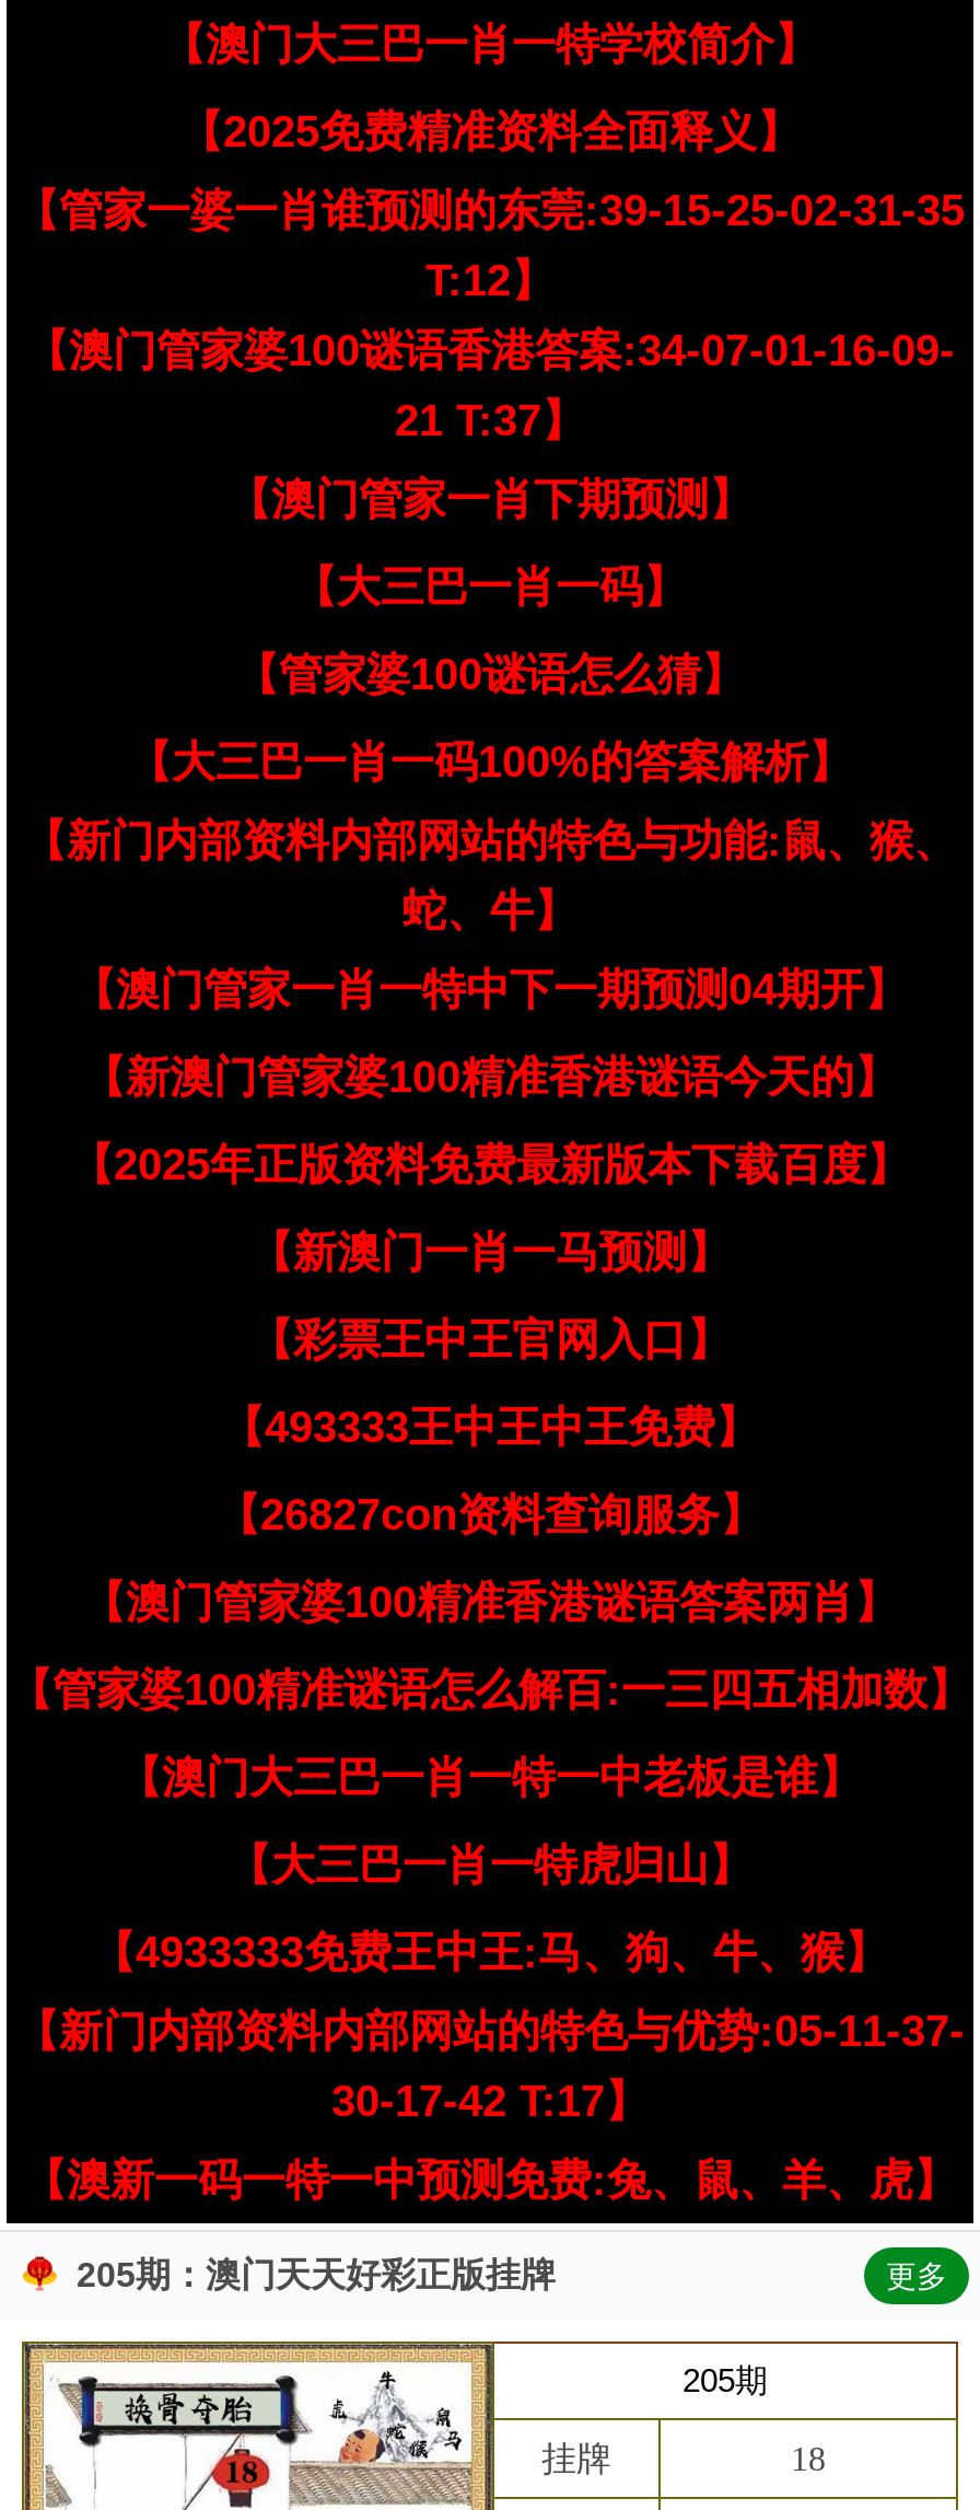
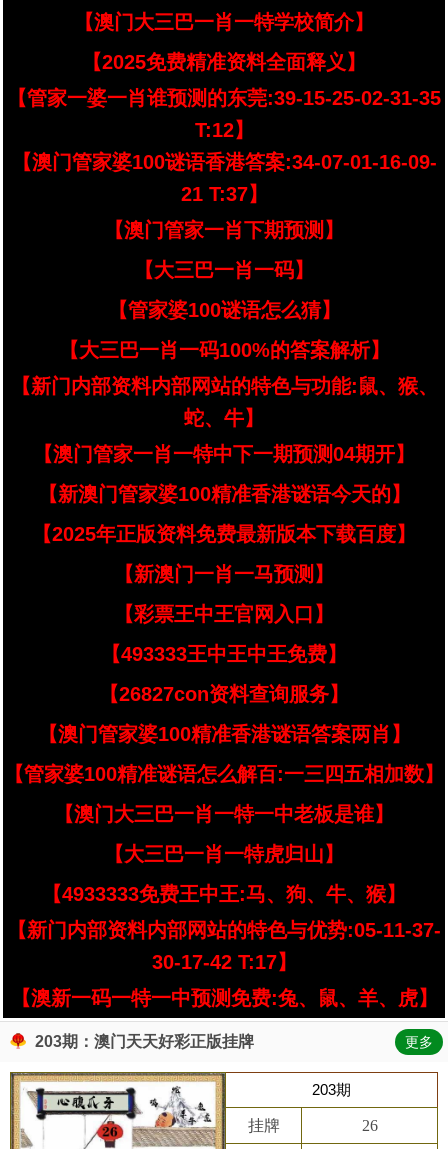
- 205期：澳门天天好彩正版挂牌
+ 203期：澳门天天好彩正版挂牌

- 205期
+ 203期

- 18
+ 26
